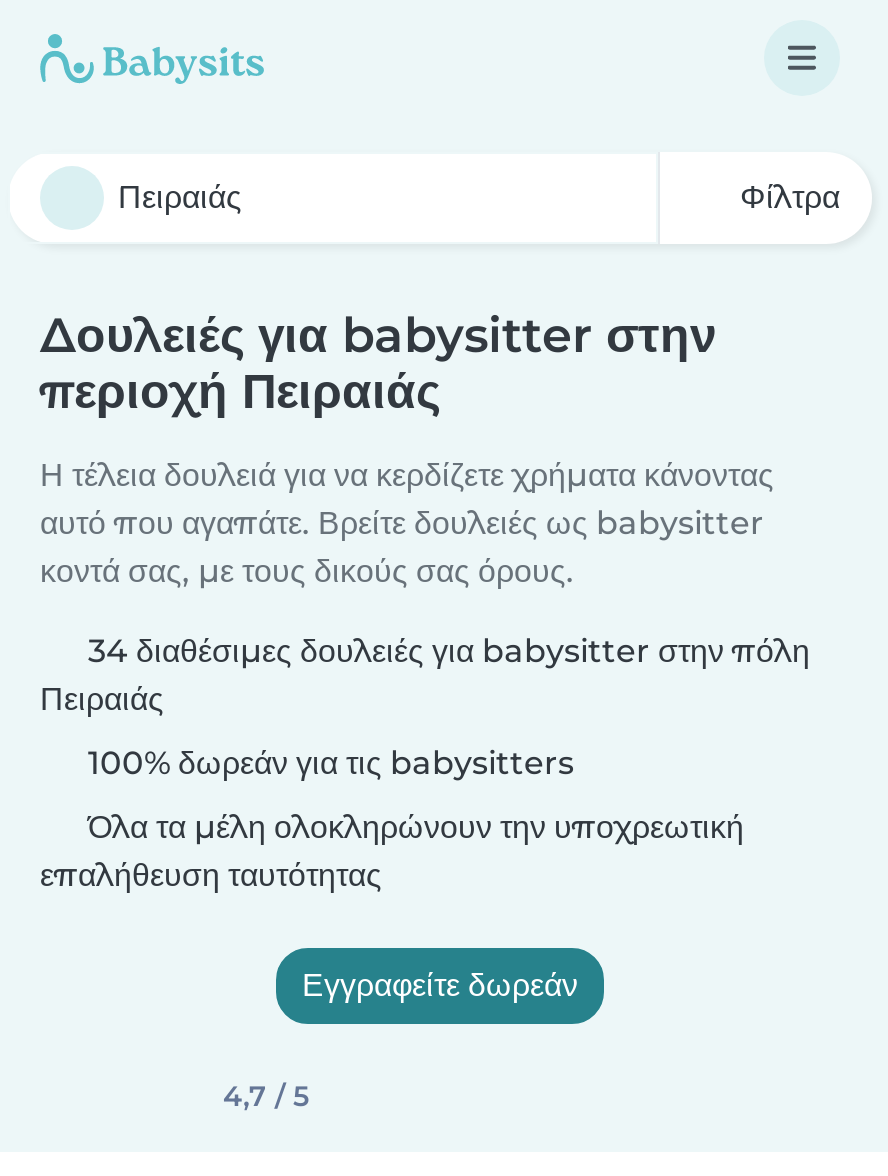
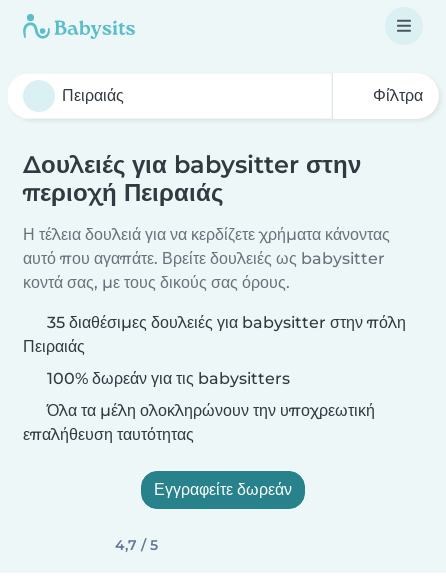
- 34 διαθέσιμες δουλειές για babysitter στην πόλη
+ 35 διαθέσιμες δουλειές για babysitter στην πόλη
